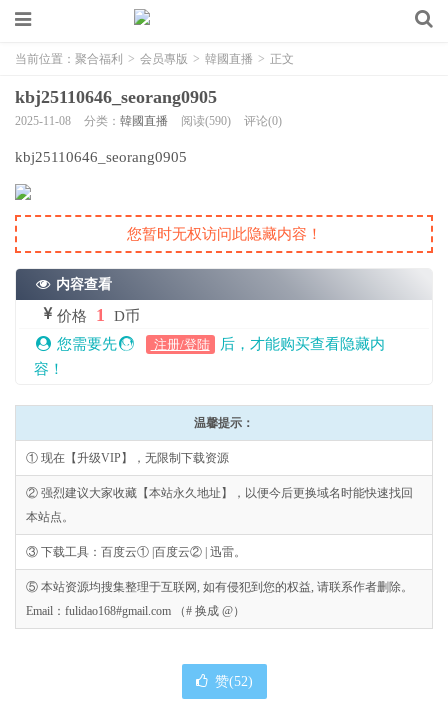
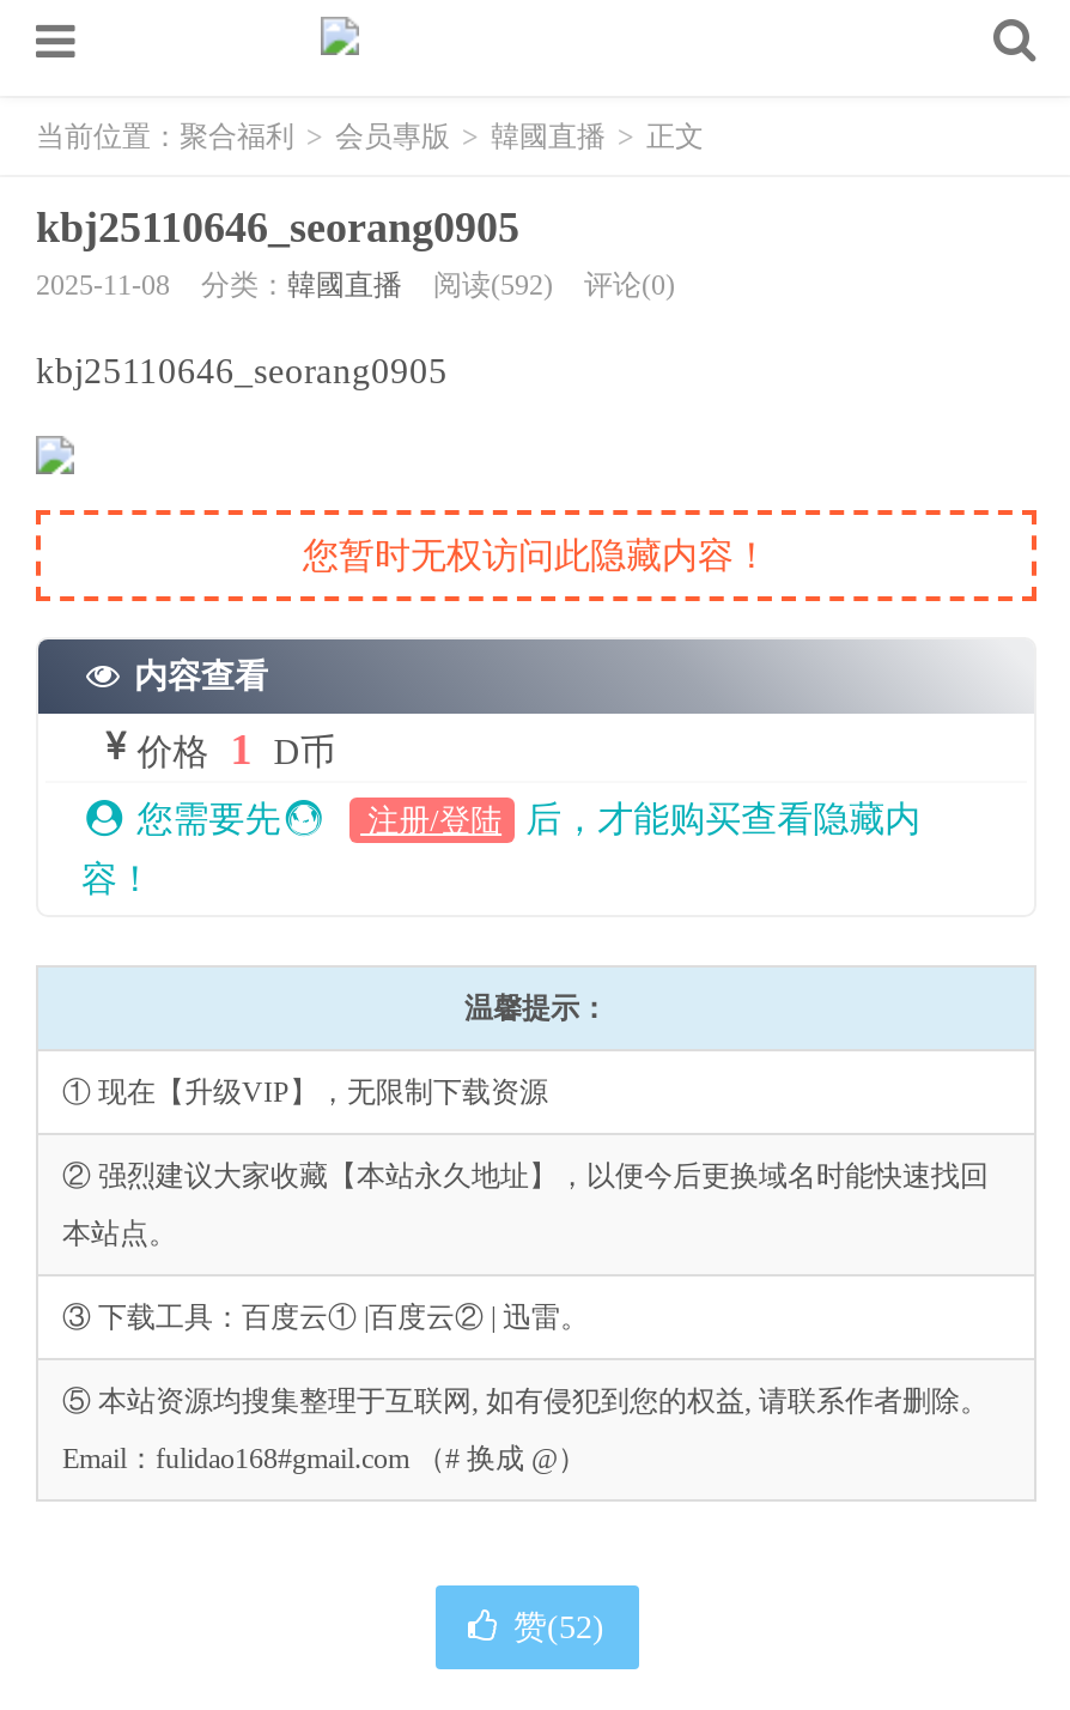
- 2025-11-08 分类：韓國直播 阅读(590) 评论(0)
+ 2025-11-08 分类：韓國直播 阅读(592) 评论(0)
